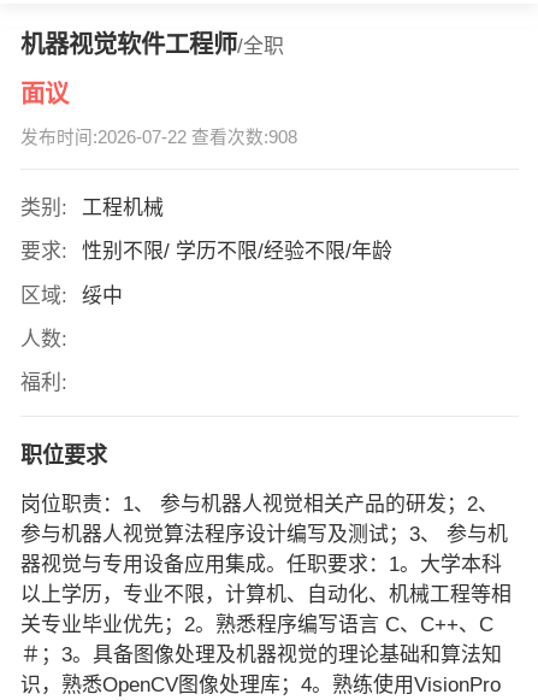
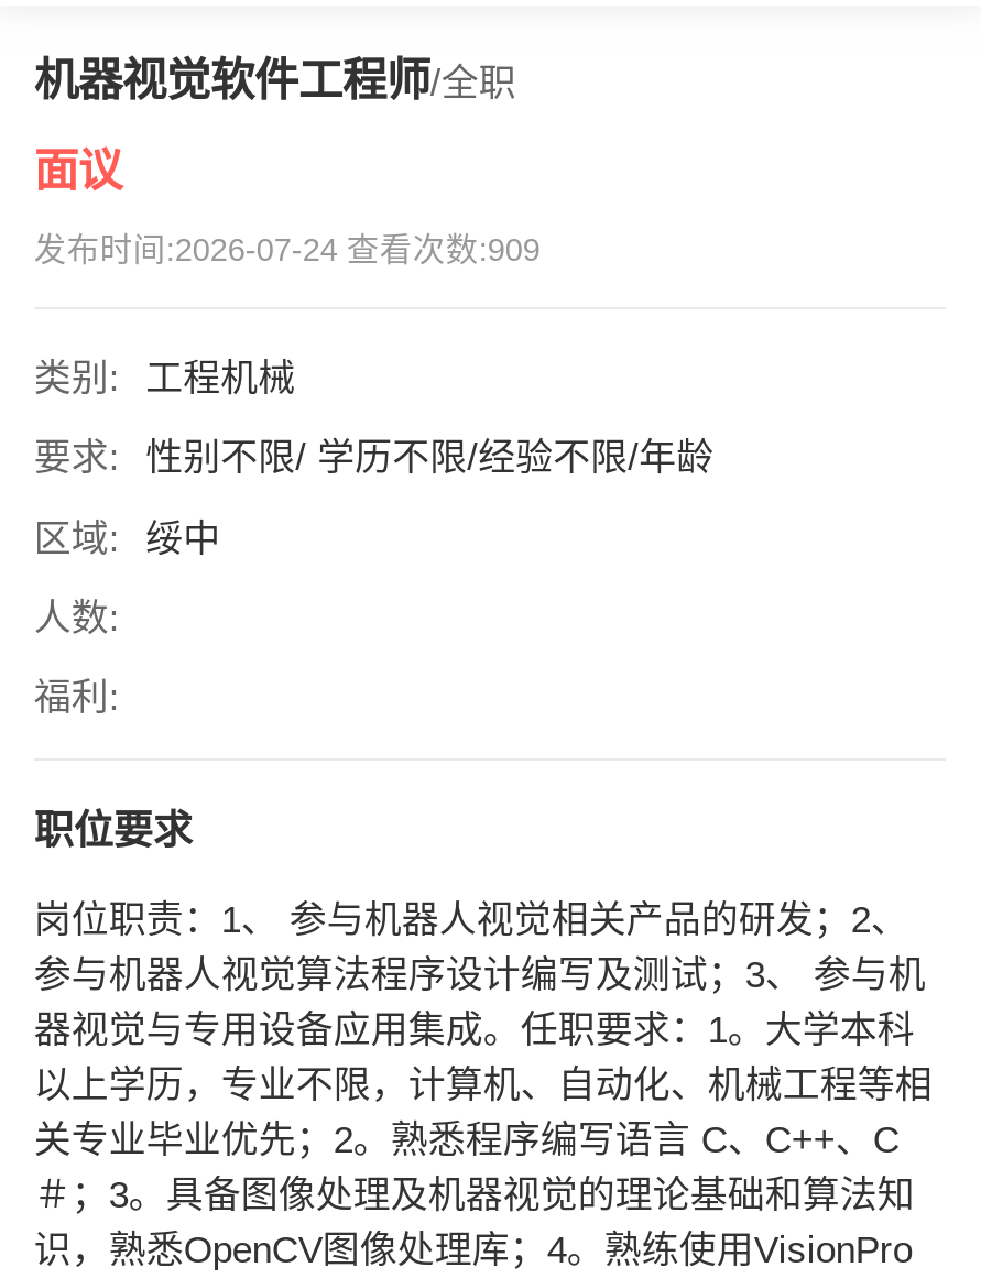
- 发布时间:2026-07-22 查看次数:908
+ 发布时间:2026-07-24 查看次数:909
